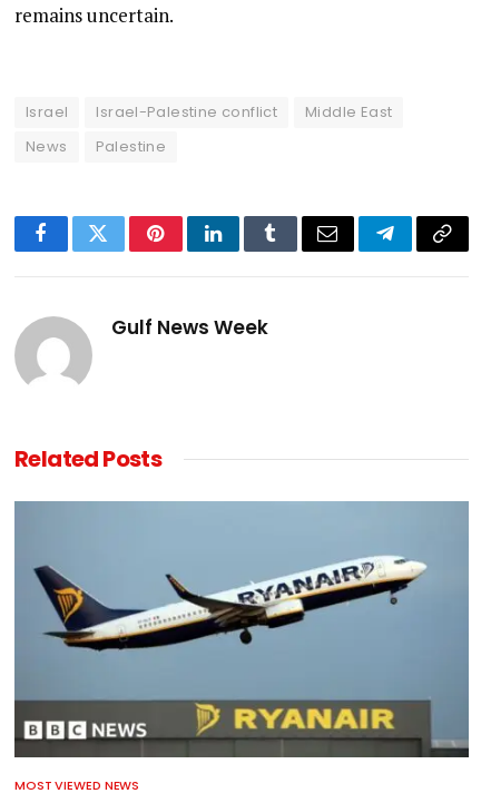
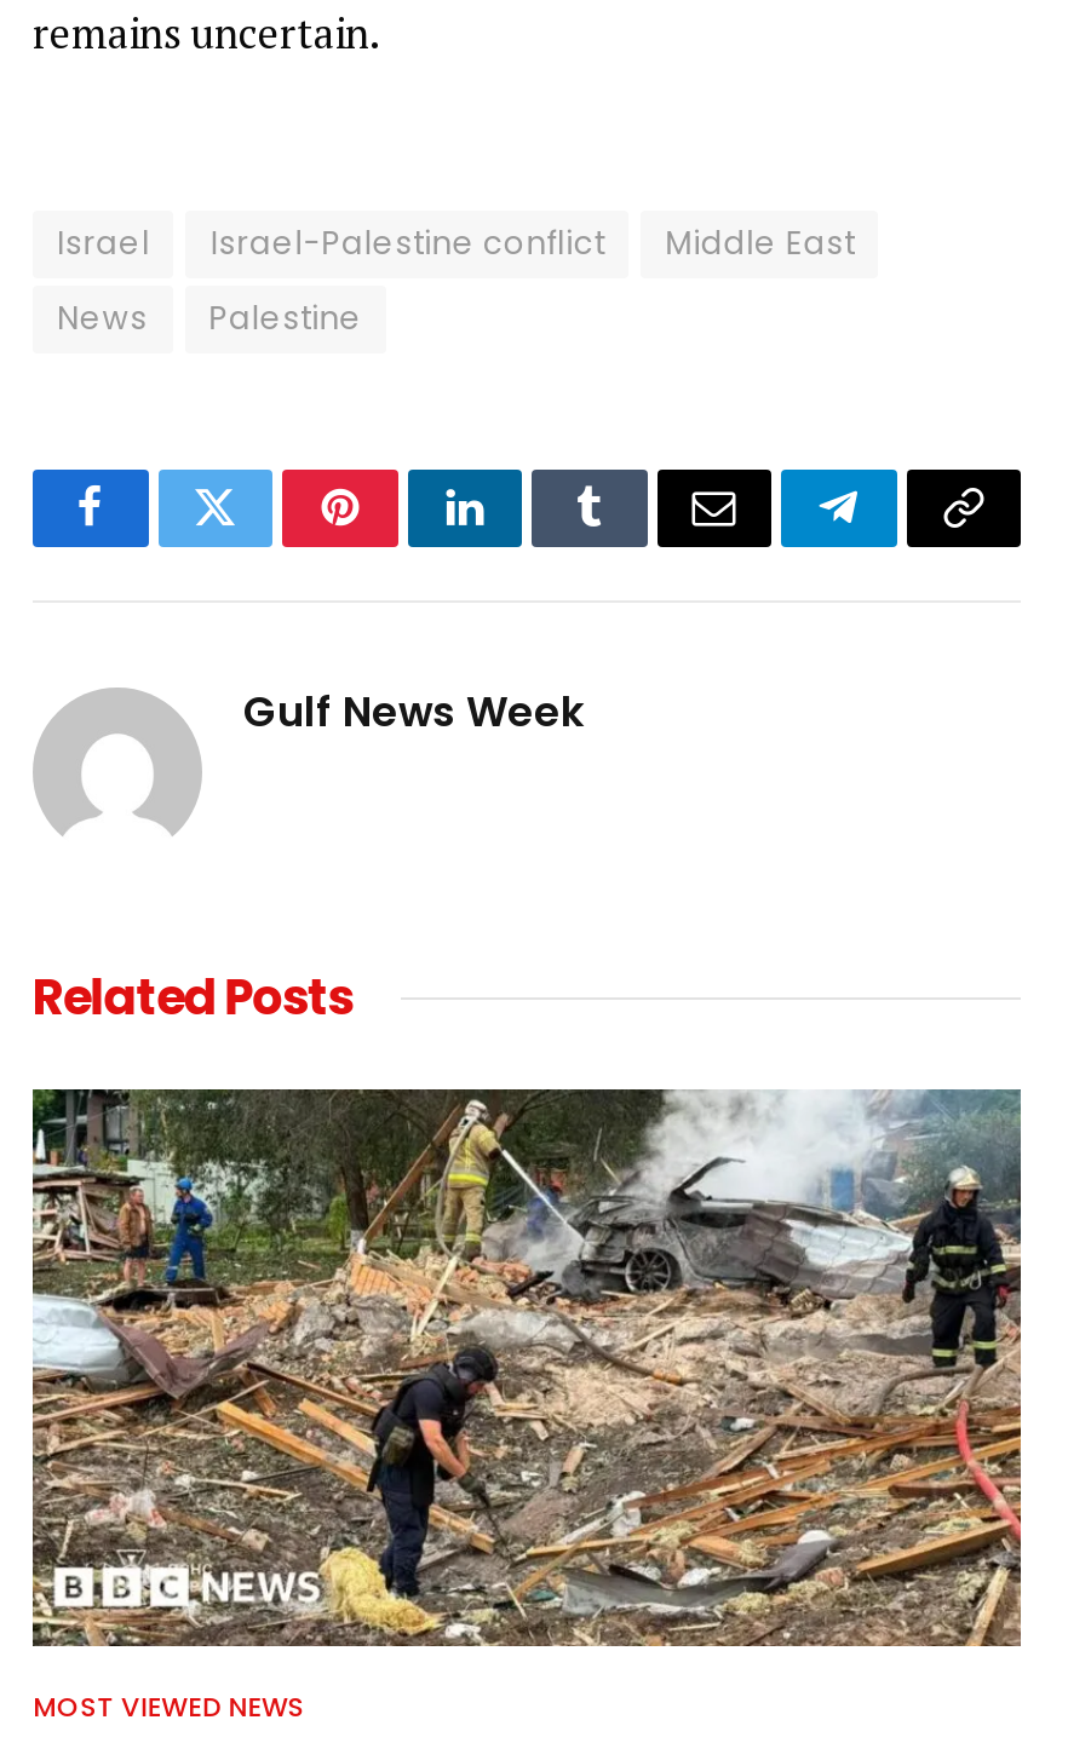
- [image]
+ [image]
